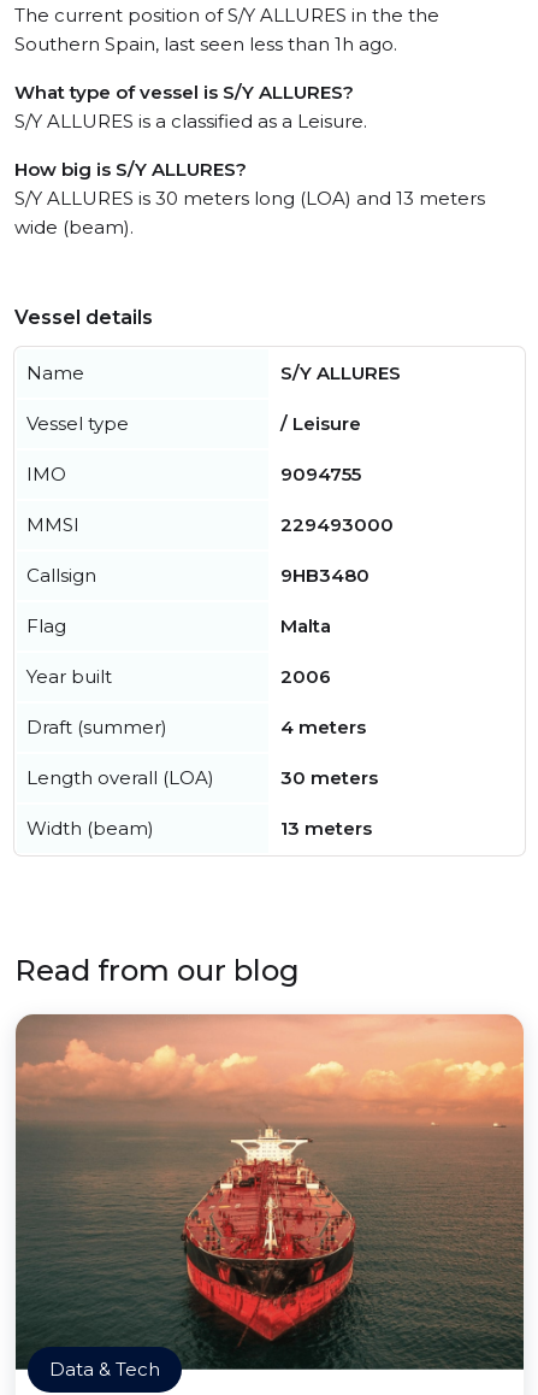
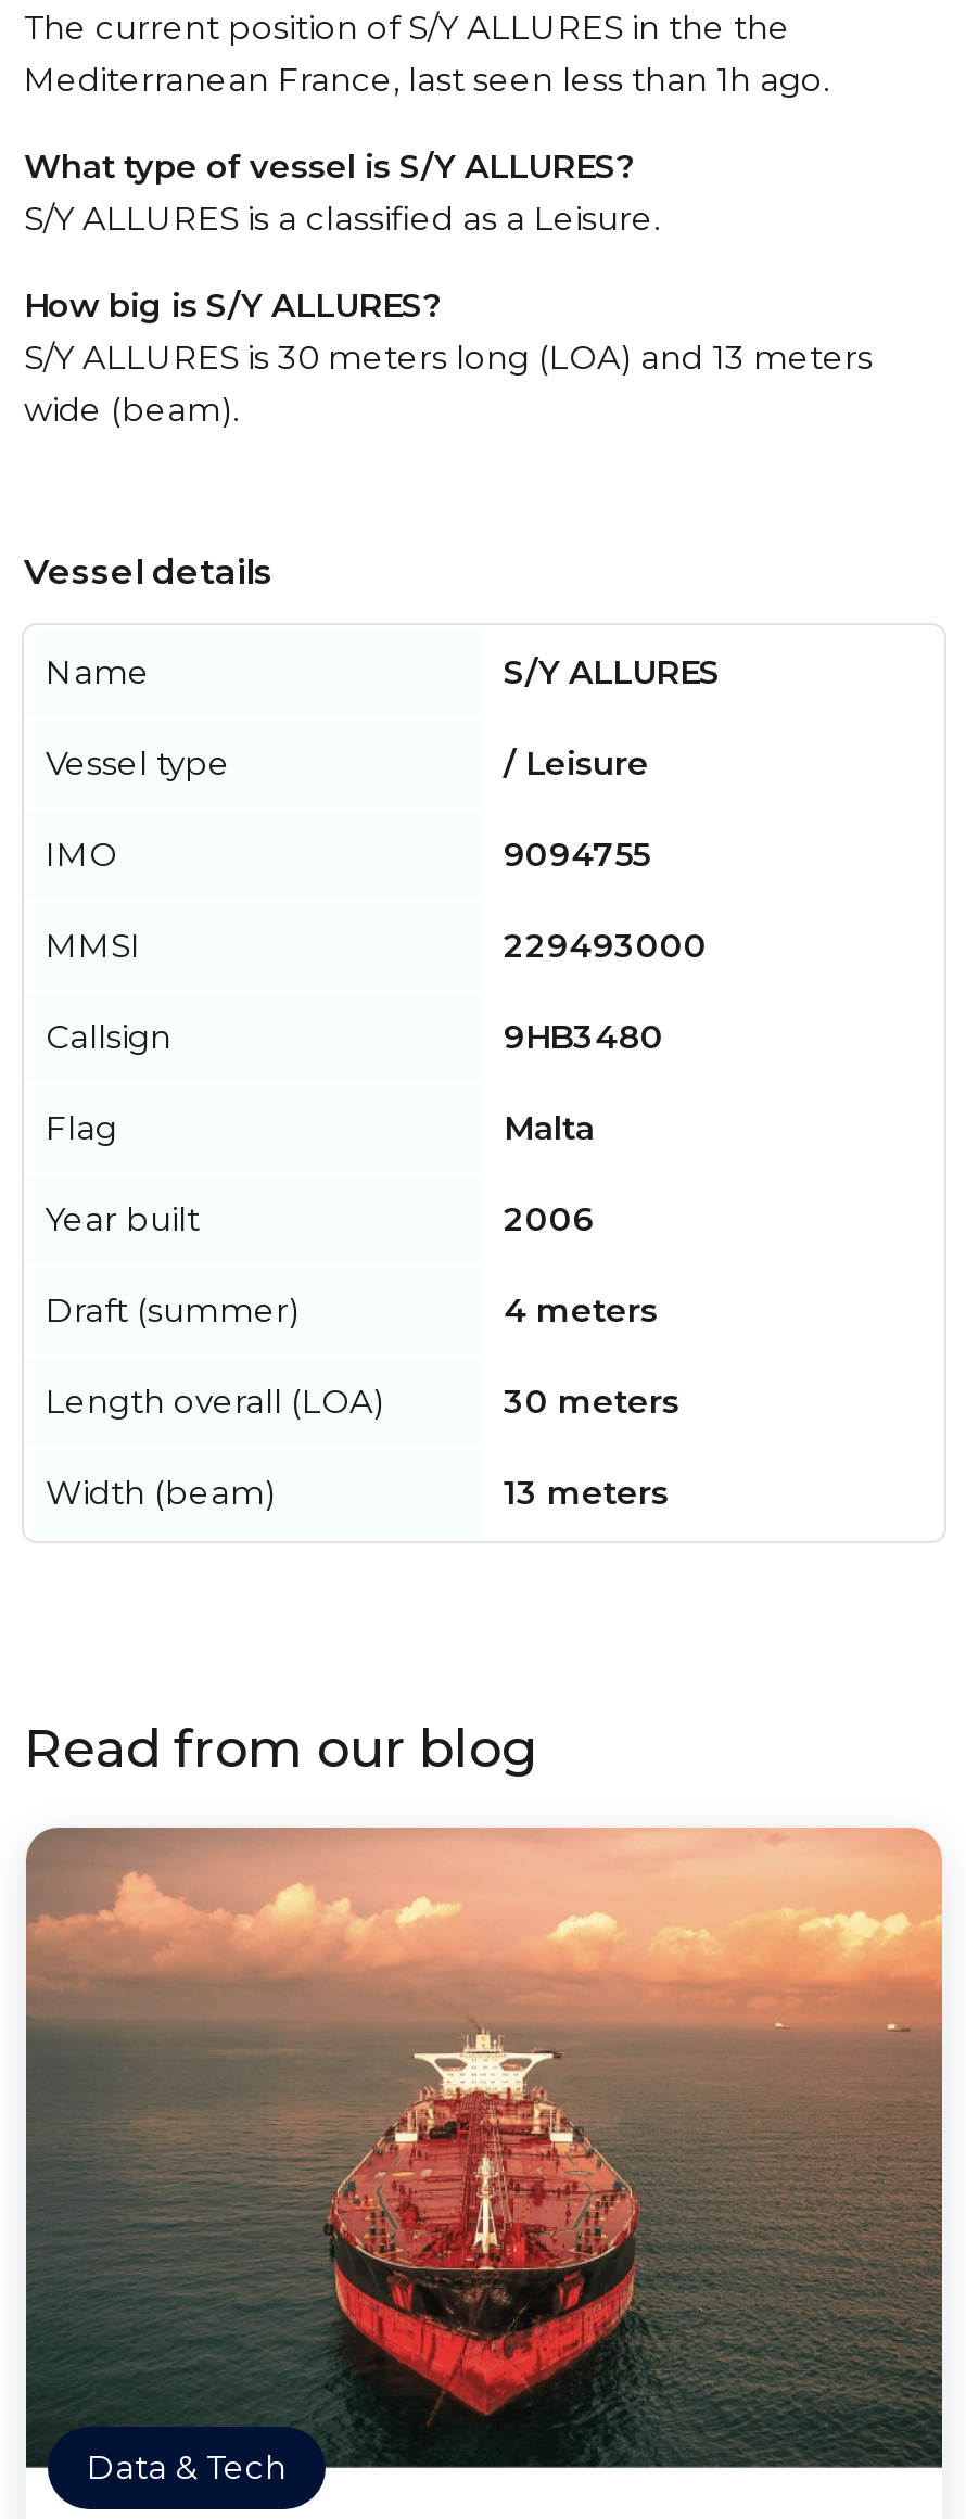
- Southern Spain, last seen less than 1h ago.
+ Mediterranean France, last seen less than 1h ago.
